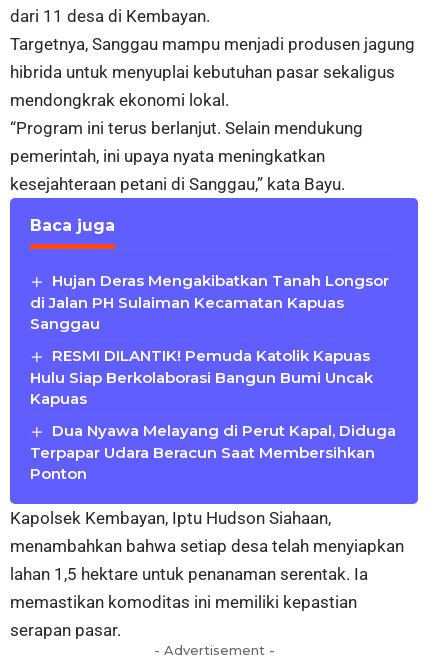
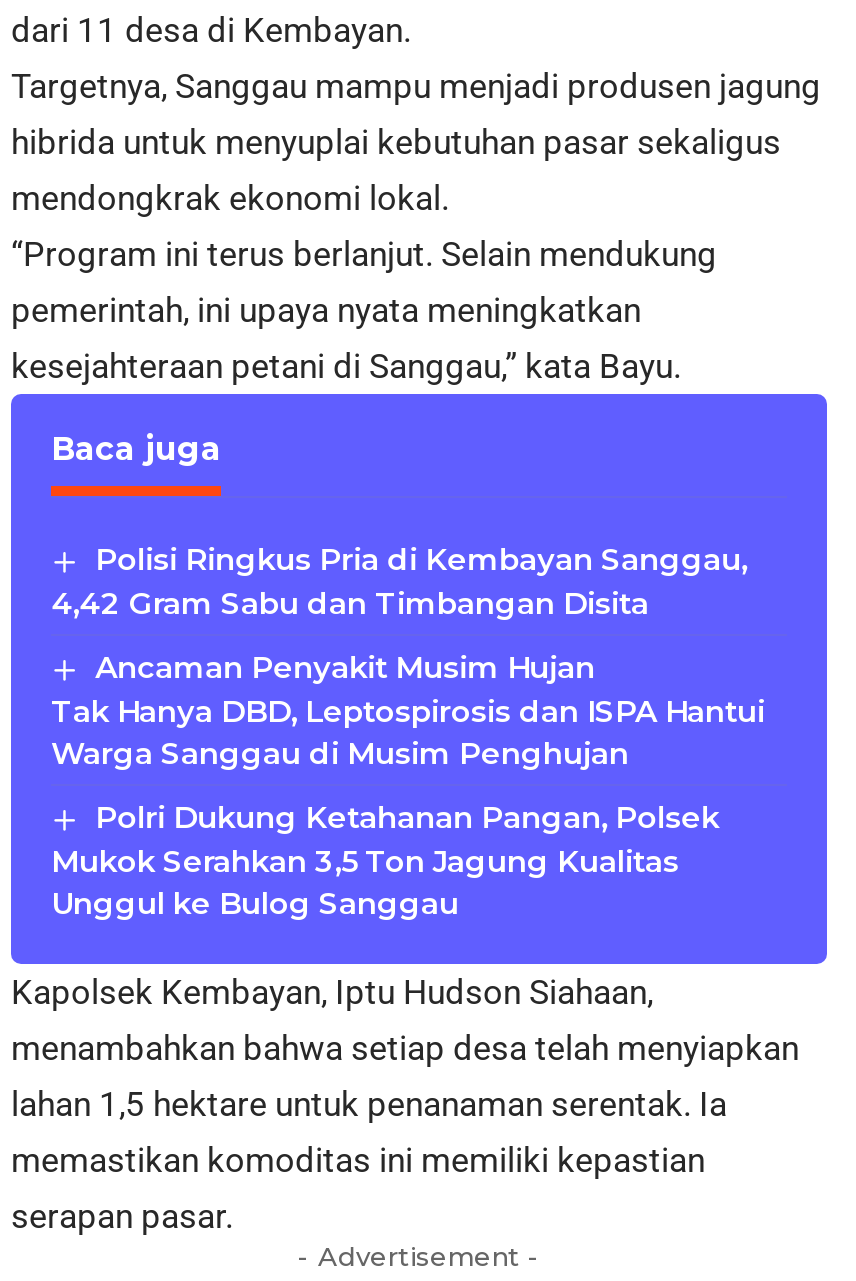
- Hujan Deras Mengakibatkan Tanah Longsor
- di Jalan PH Sulaiman Kecamatan Kapuas
- Sanggau
+ Polisi Ringkus Pria di Kembayan Sanggau,
+ 4,42 Gram Sabu dan Timbangan Disita

- RESMI DILANTIK! Pemuda Katolik Kapuas
- Hulu Siap Berkolaborasi Bangun Bumi Uncak
- Kapuas
+ Ancaman Penyakit Musim Hujan
+ Tak Hanya DBD, Leptospirosis dan ISPA Hantui
+ Warga Sanggau di Musim Penghujan

- Dua Nyawa Melayang di Perut Kapal, Diduga
- Terpapar Udara Beracun Saat Membersihkan
- Ponton
+ Polri Dukung Ketahanan Pangan, Polsek
+ Mukok Serahkan 3,5 Ton Jagung Kualitas
+ Unggul ke Bulog Sanggau
